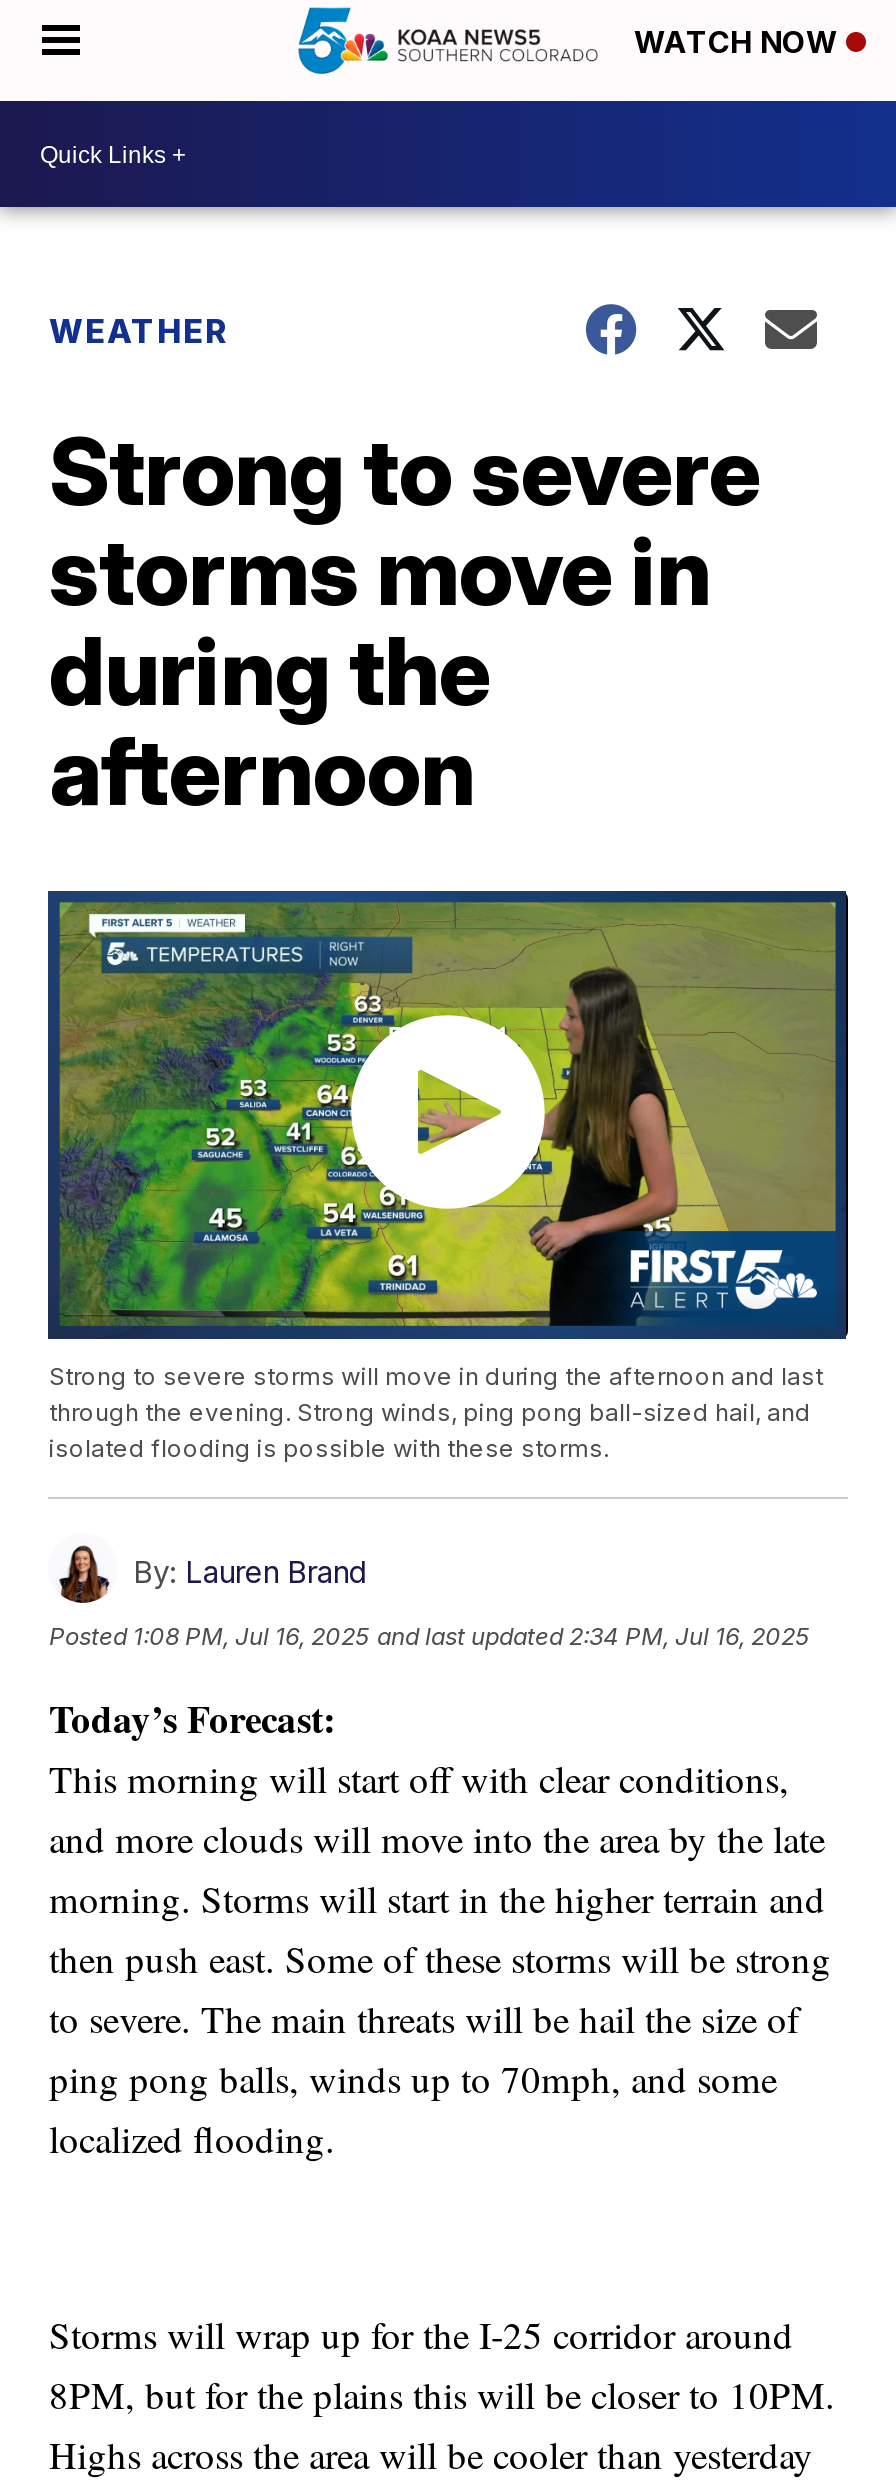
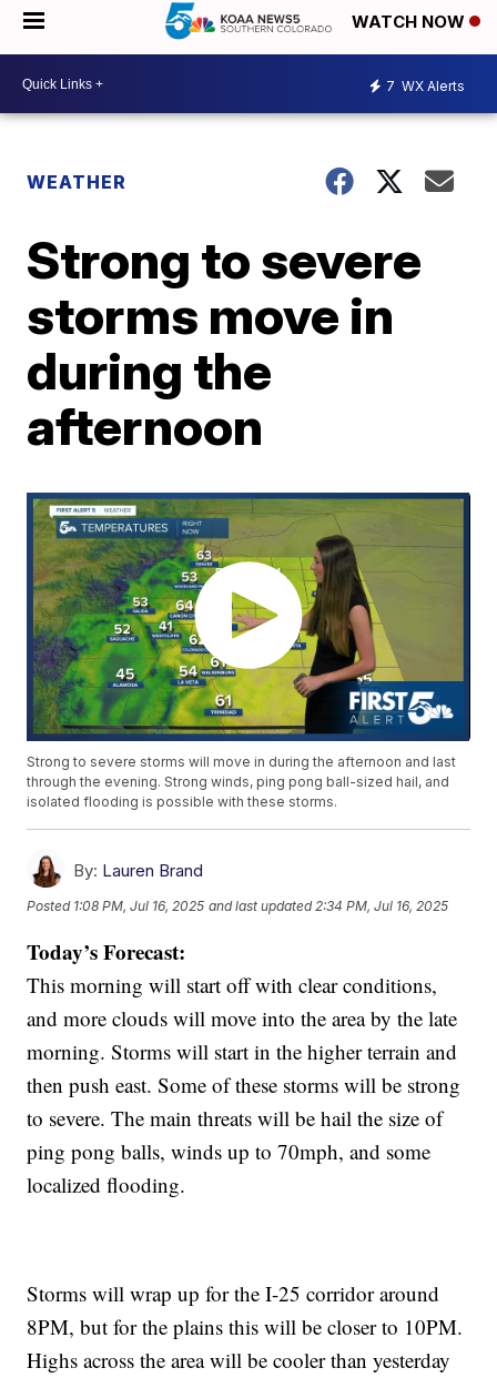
+ 7 WX Alerts
